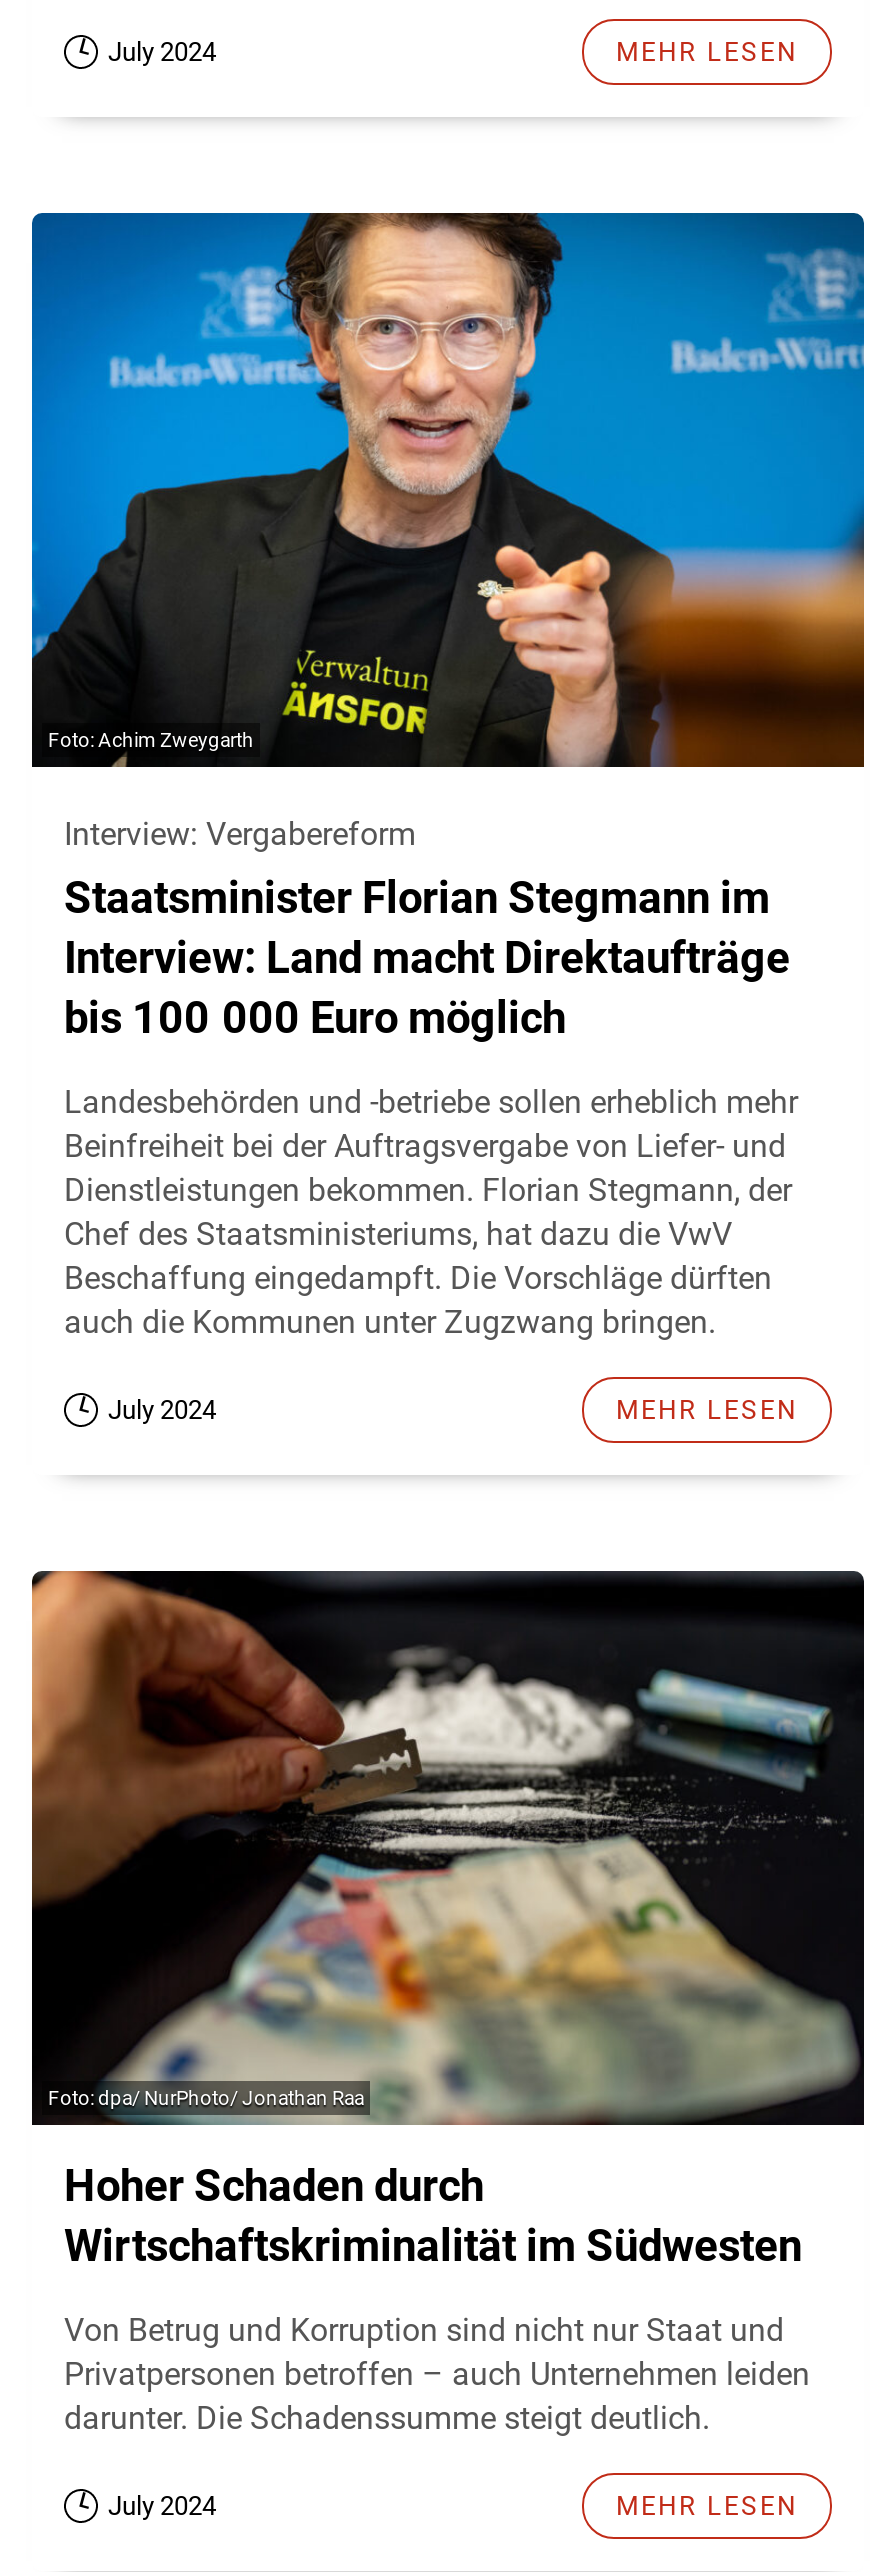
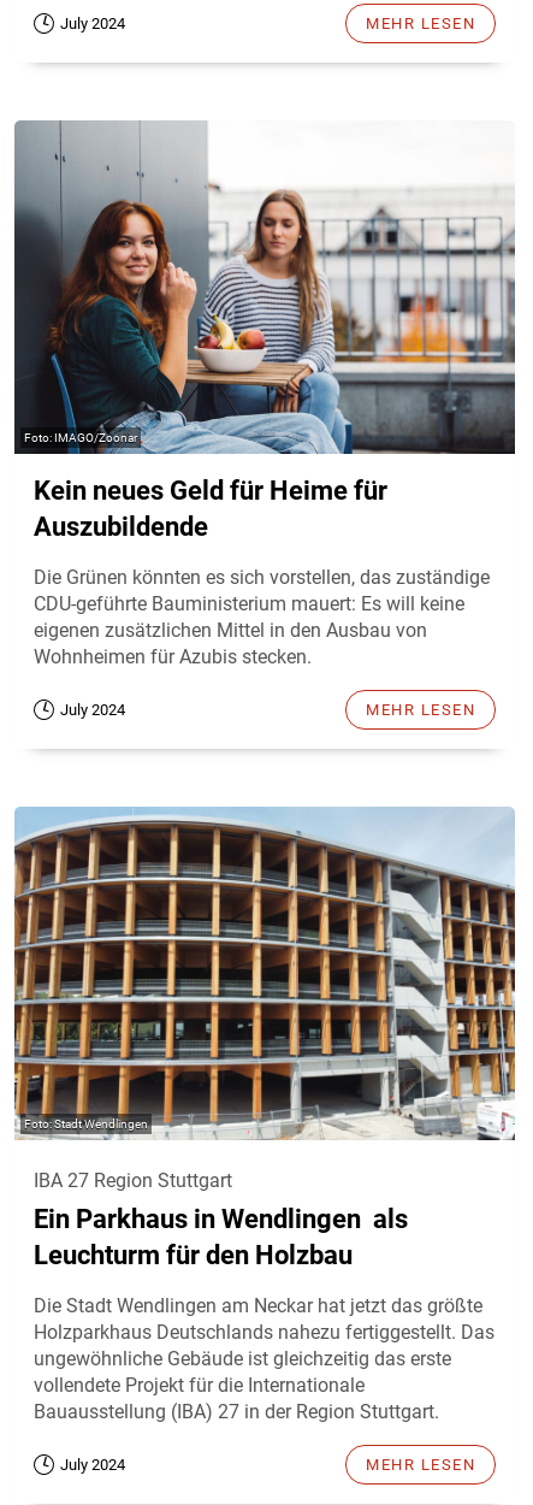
- [image]
- Achim Zweygarth
+ [image]
+ IMAGO/Zoonar

- Interview: Vergabereform
- Staatsminister Florian Stegmann im
- Interview: Land macht Direktaufträge
- bis 100 000 Euro möglich
+ Kein neues Geld für Heime für
+ Auszubildende

- Landesbehörden und -betriebe sollen erheblich mehr
- Beinfreiheit bei der Auftragsvergabe von Liefer- und
- Dienstleistungen bekommen. Florian Stegmann, der
- Chef des Staatsministeriums, hat dazu die VwV
- Beschaffung eingedampft. Die Vorschläge dürften
- auch die Kommunen unter Zugzwang bringen.
+ Die Grünen könnten es sich vorstellen, das zuständige
+ CDU-geführte Bauministerium mauert: Es will keine
+ eigenen zusätzlichen Mittel in den Ausbau von
+ Wohnheimen für Azubis stecken.

moved up: July 2024 | MEHR LESEN

- [image]
- dpa/ NurPhoto/ Jonathan Raa
+ [image]
+ Stadt Wendlingen

- Hoher Schaden durch
- Wirtschaftskriminalität im Südwesten
+ IBA 27 Region Stuttgart
+ Ein Parkhaus in Wendlingen als
+ Leuchturm für den Holzbau

- Von Betrug und Korruption sind nicht nur Staat und
- Privatpersonen betroffen – auch Unternehmen leiden
- darunter. Die Schadenssumme steigt deutlich.
+ Die Stadt Wendlingen am Neckar hat jetzt das größte
+ Holzparkhaus Deutschlands nahezu fertiggestellt. Das
+ ungewöhnliche Gebäude ist gleichzeitig das erste
+ vollendete Projekt für die Internationale
+ Bauausstellung (IBA) 27 in der Region Stuttgart.
